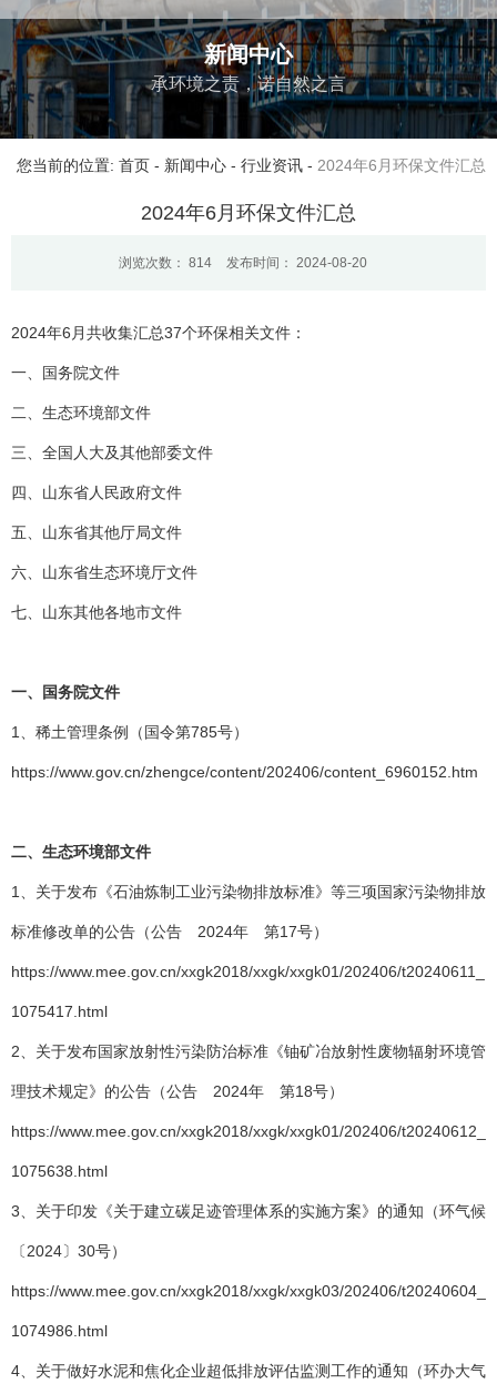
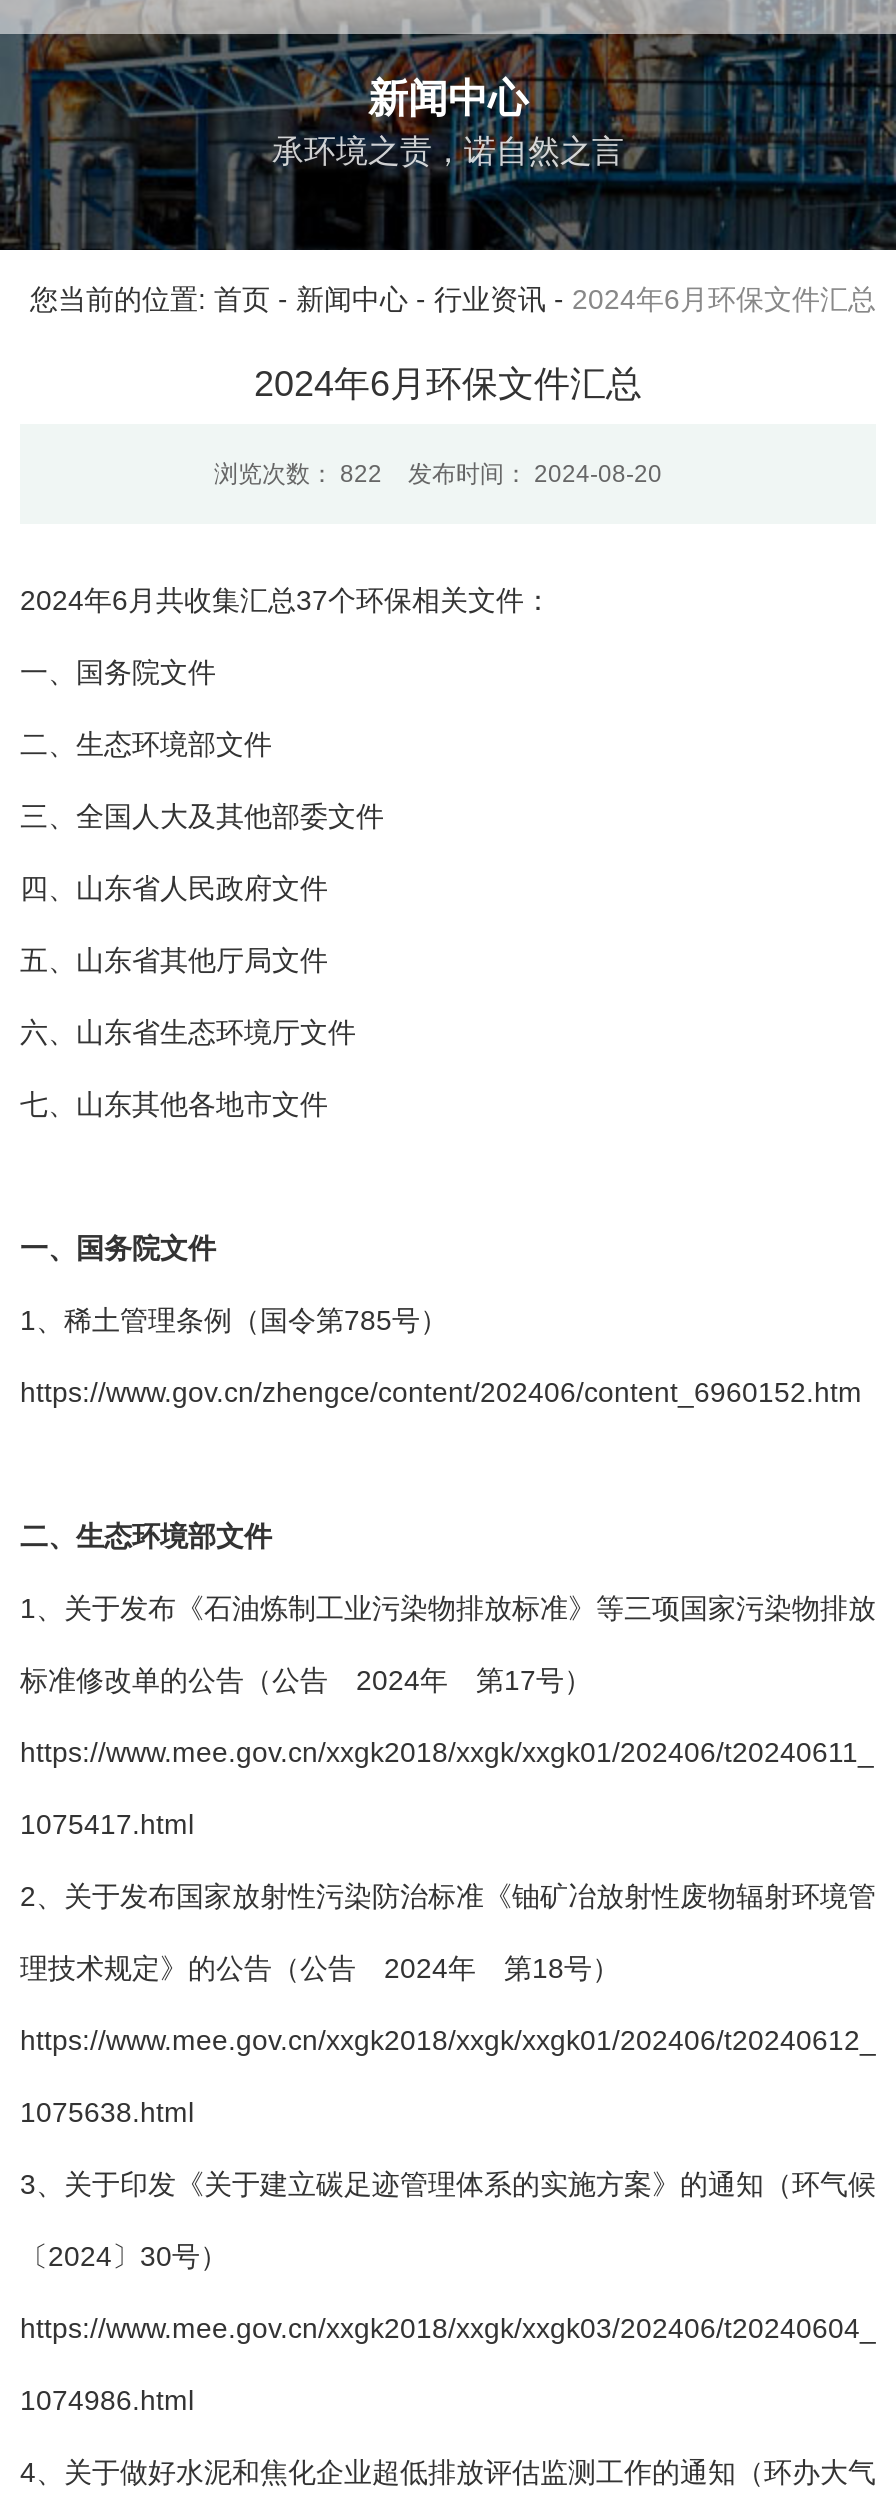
- 浏览次数：814 发布时间： 2024-08-20
+ 浏览次数：822 发布时间： 2024-08-20
